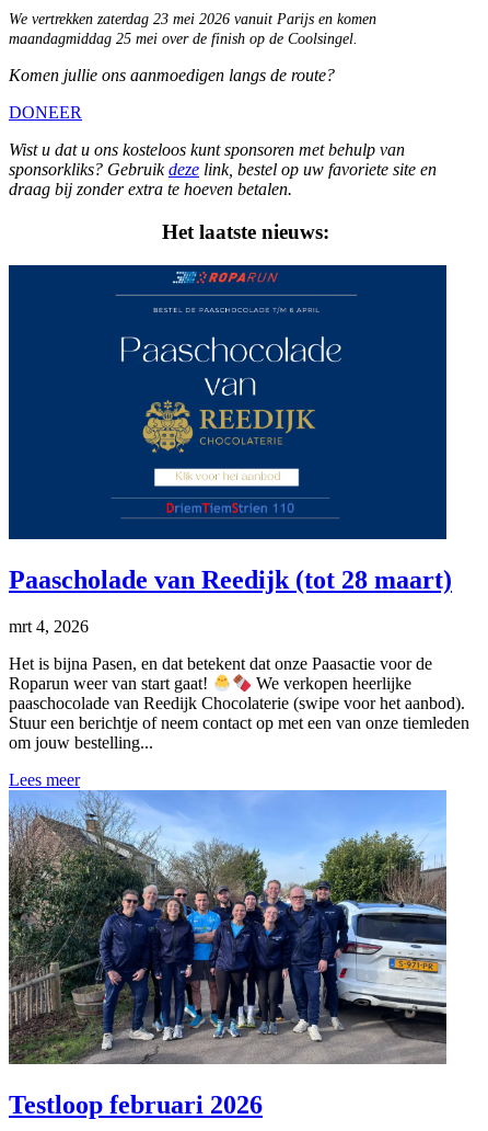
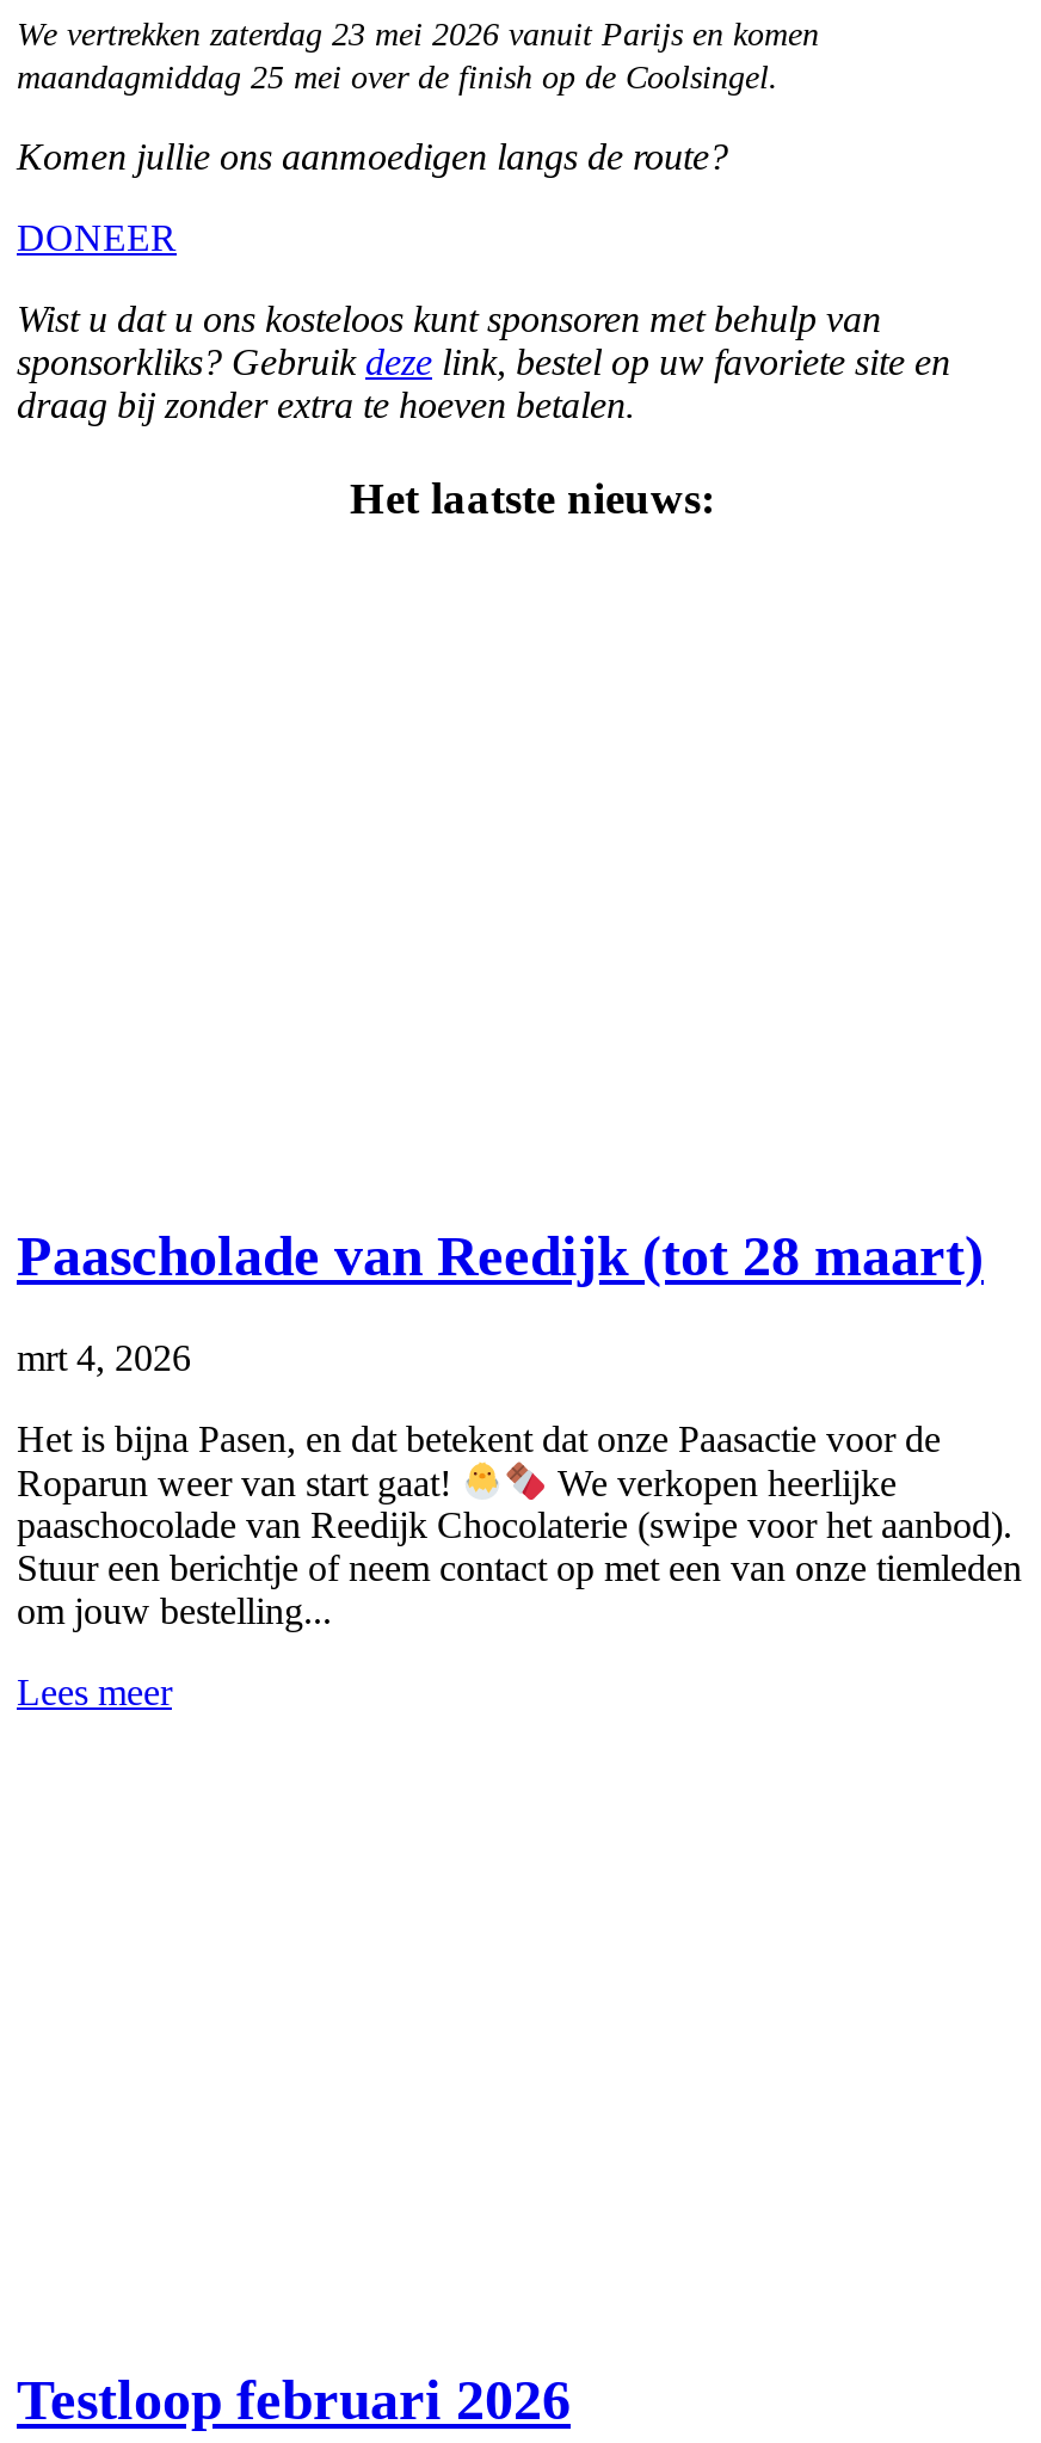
- [image]

- [image]
